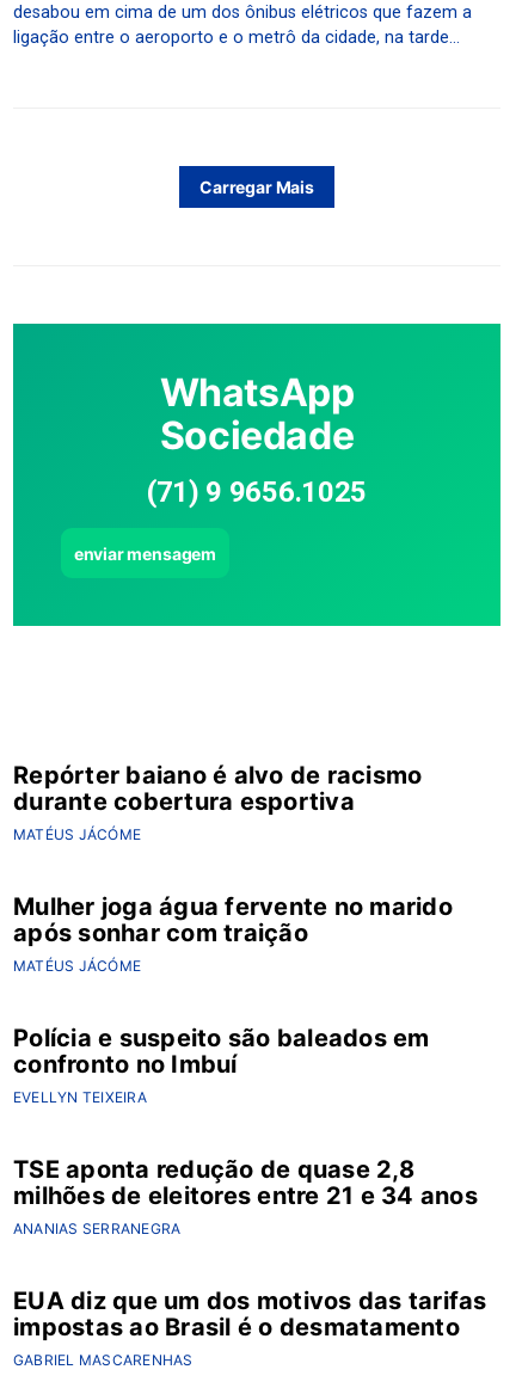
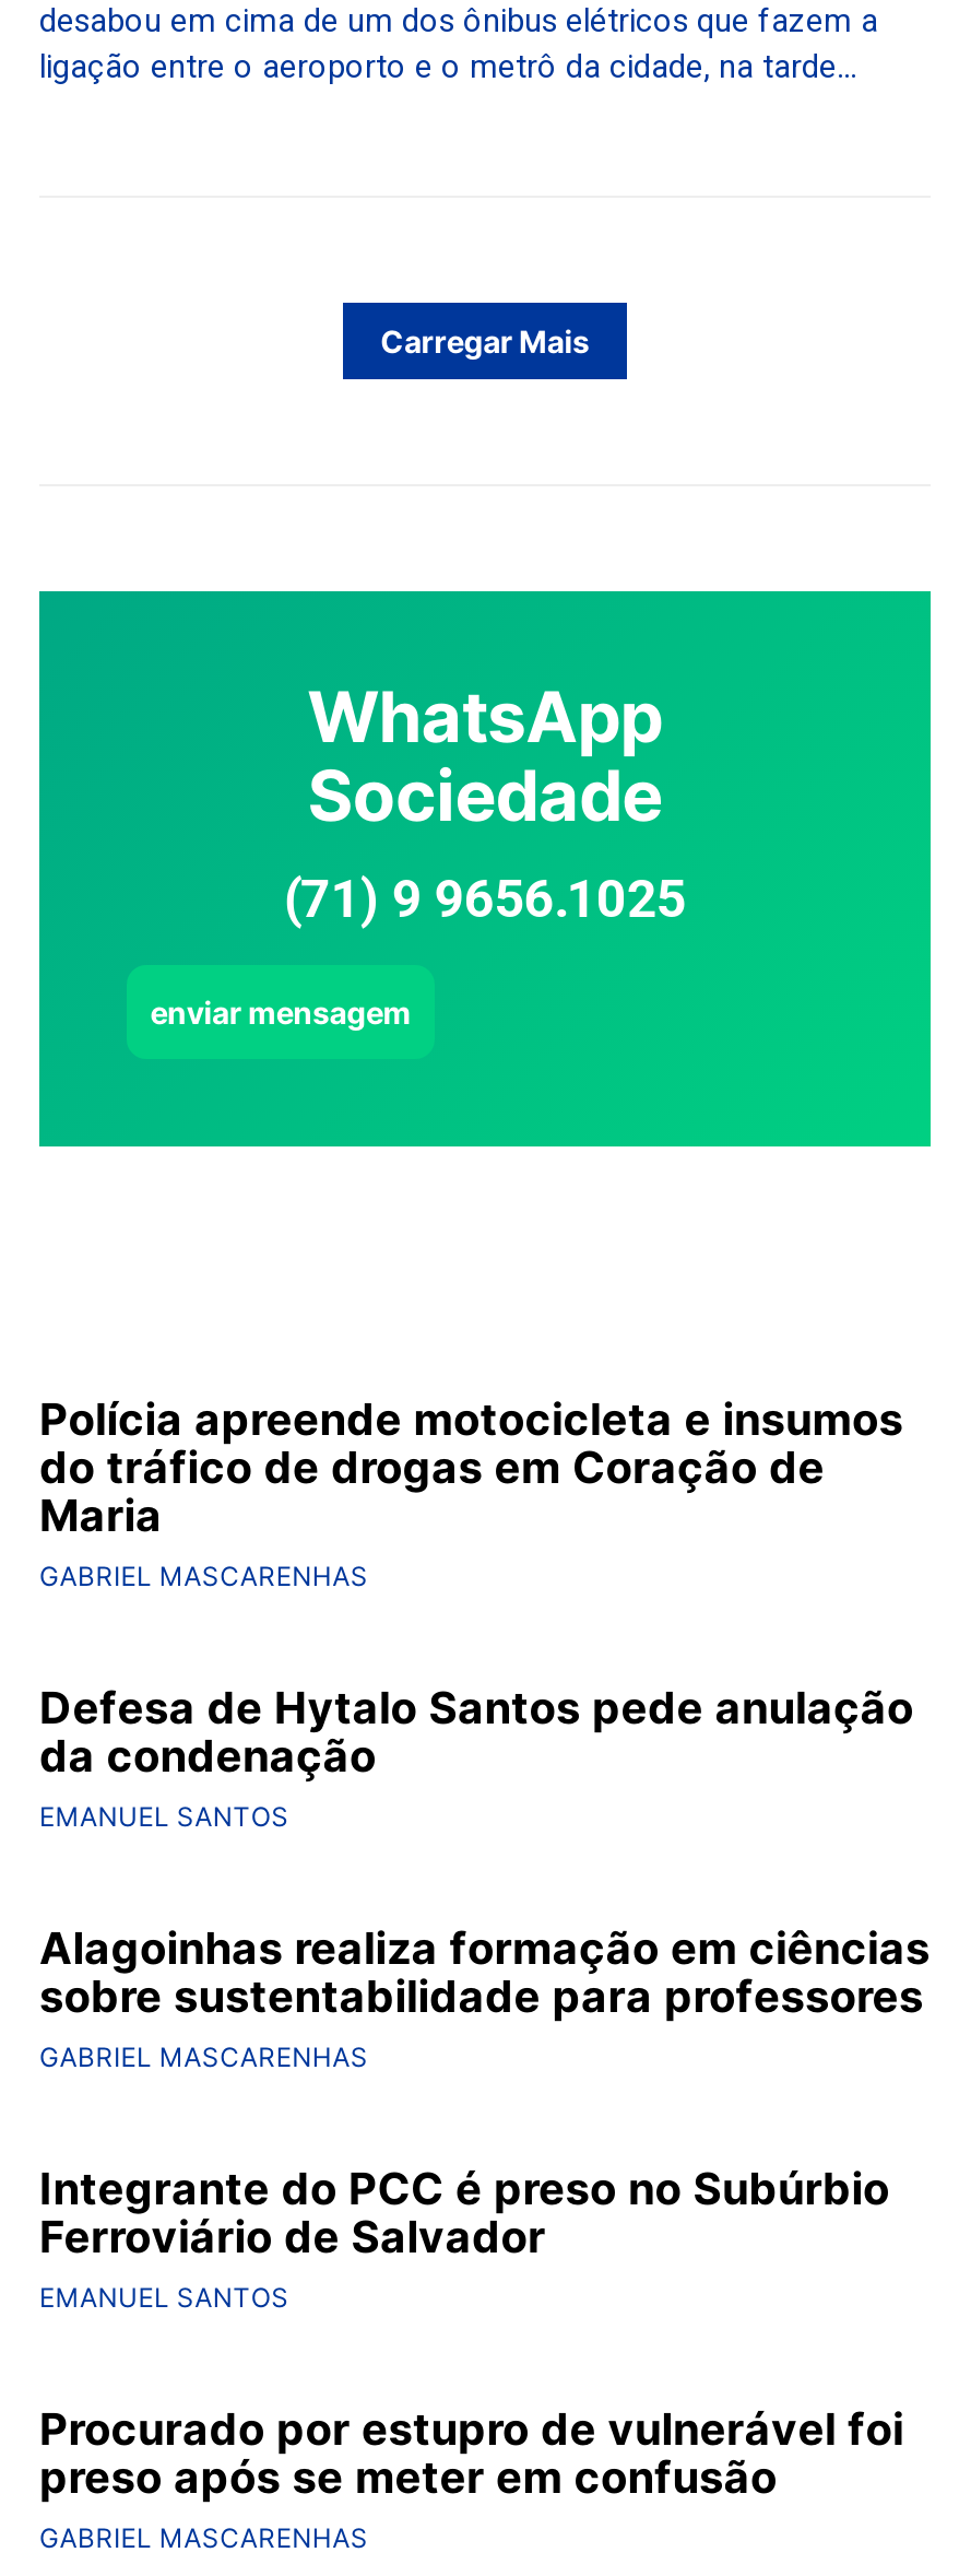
- Repórter baiano é alvo de racismo
- durante cobertura esportiva
- MATÉUS JÁCÓME
+ Polícia apreende motocicleta e insumos
+ do tráfico de drogas em Coração de
+ Maria
+ GABRIEL MASCARENHAS

- Mulher joga água fervente no marido
- após sonhar com traição
- MATÉUS JÁCÓME
+ Defesa de Hytalo Santos pede anulação
+ da condenação
+ EMANUEL SANTOS

- Polícia e suspeito são baleados em
- confronto no Imbuí
- EVELLYN TEIXEIRA
+ Alagoinhas realiza formação em ciências
+ sobre sustentabilidade para professores
+ GABRIEL MASCARENHAS

- TSE aponta redução de quase 2,8
- milhões de eleitores entre 21 e 34 anos
- ANANIAS SERRANEGRA
+ Integrante do PCC é preso no Subúrbio
+ Ferroviário de Salvador
+ EMANUEL SANTOS

- EUA diz que um dos motivos das tarifas
- impostas ao Brasil é o desmatamento
+ Procurado por estupro de vulnerável foi
+ preso após se meter em confusão
